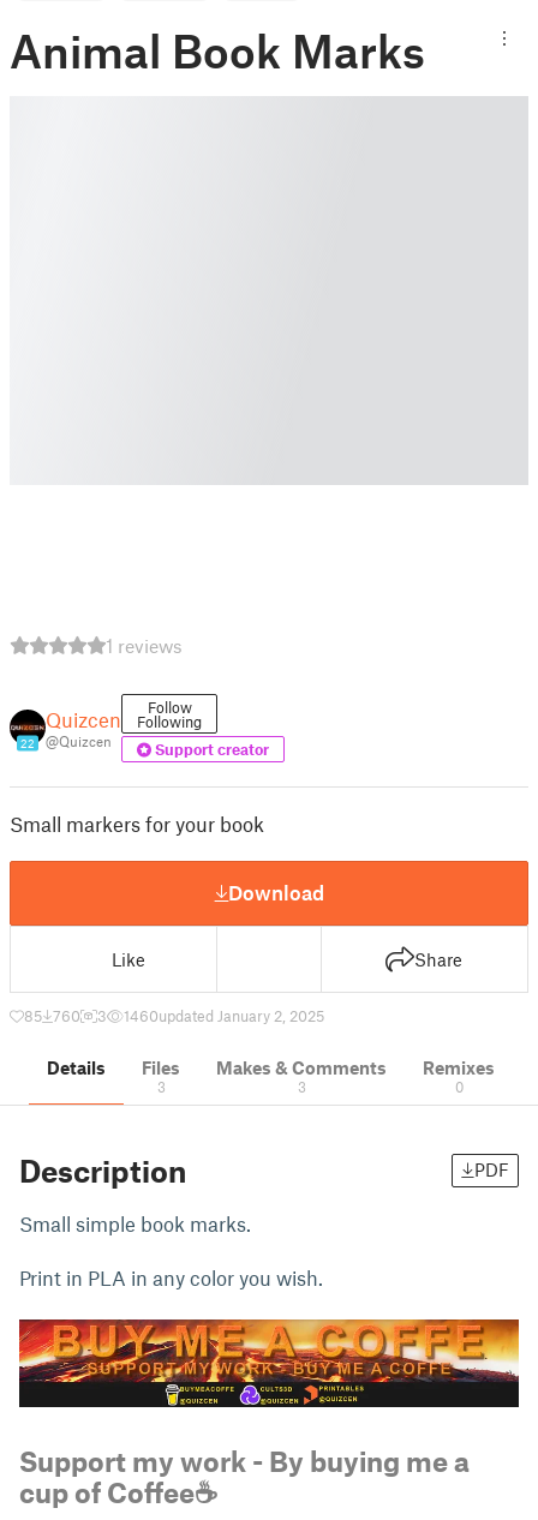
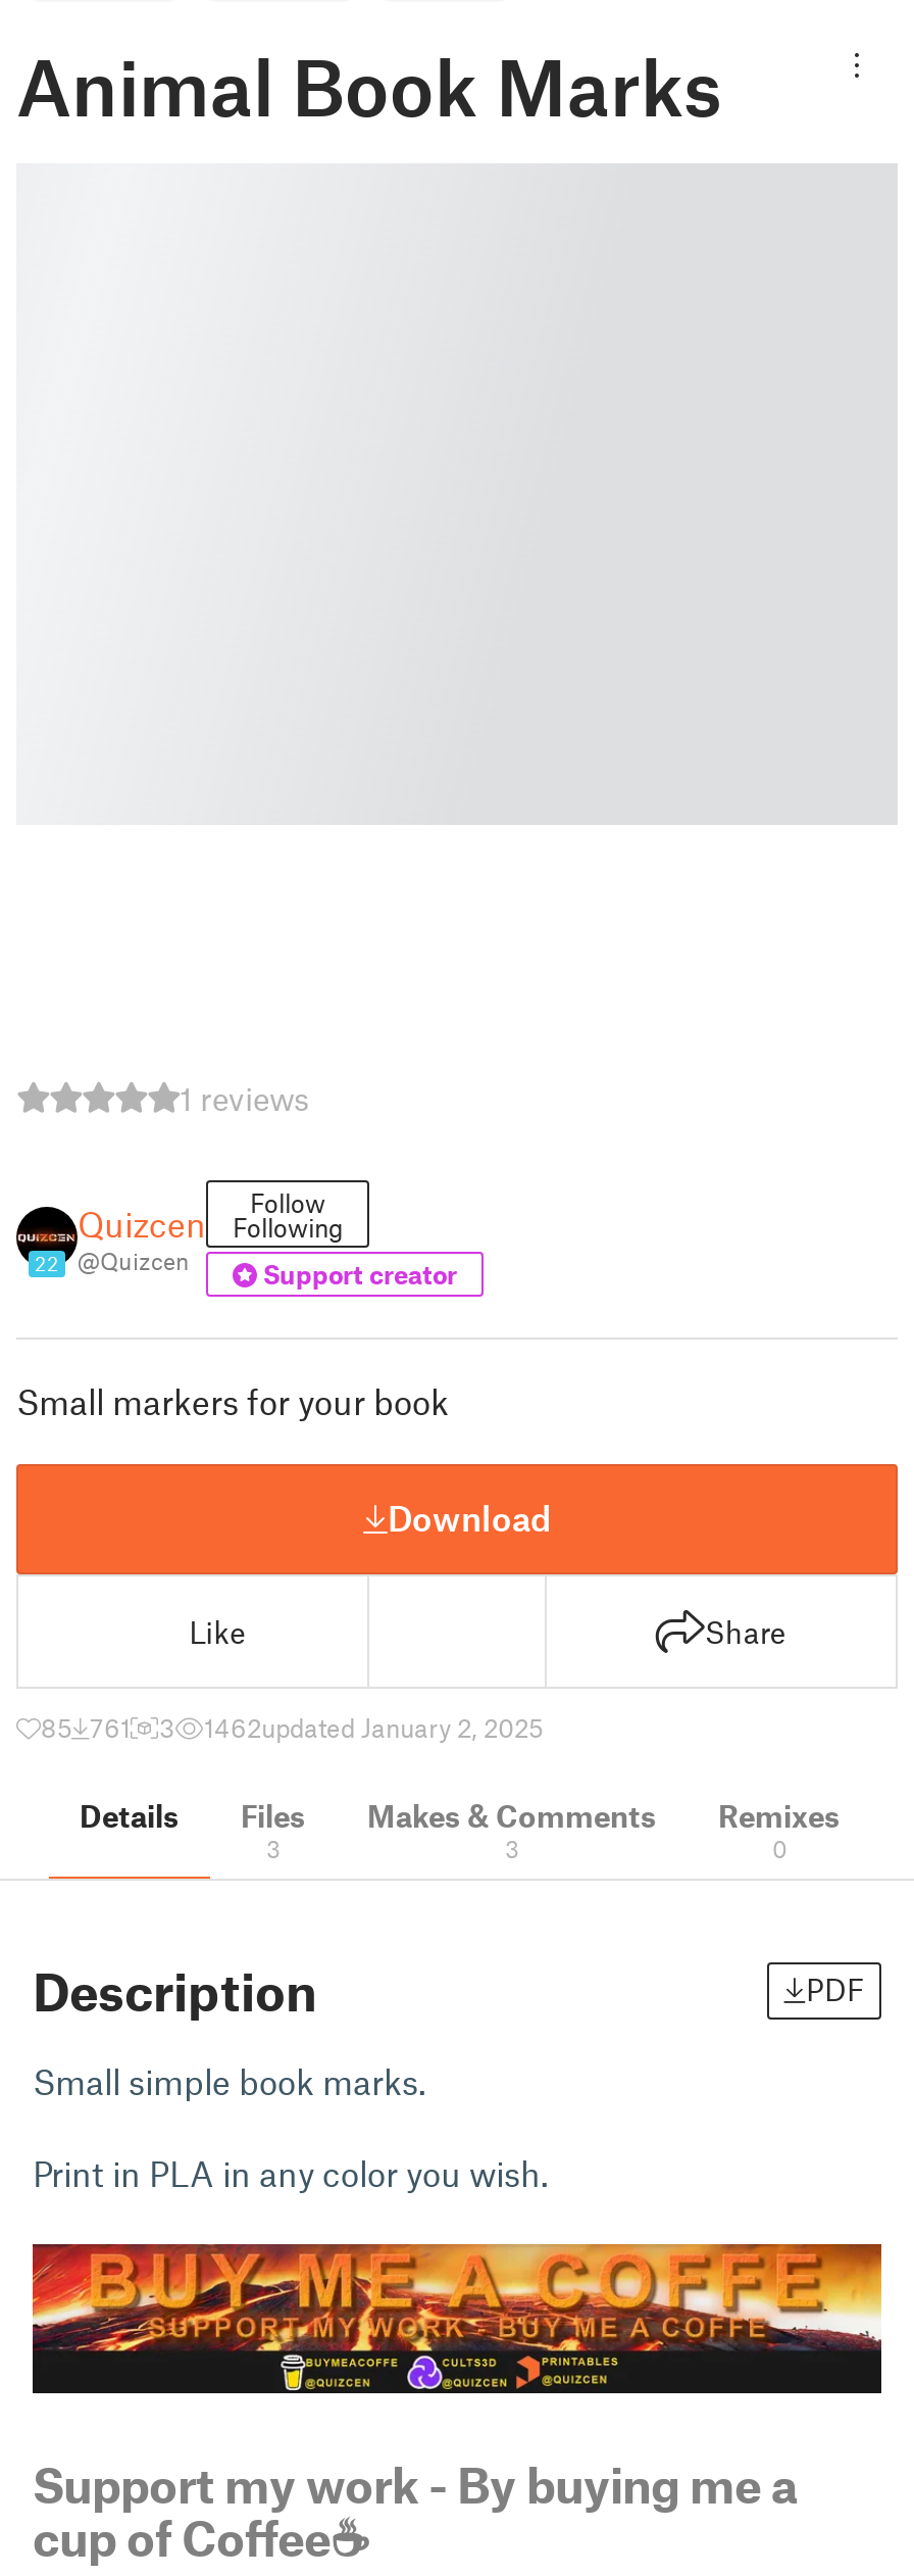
- 85 760
+ 85 761

- 1460updated January 2, 2025
+ 1462updated January 2, 2025
